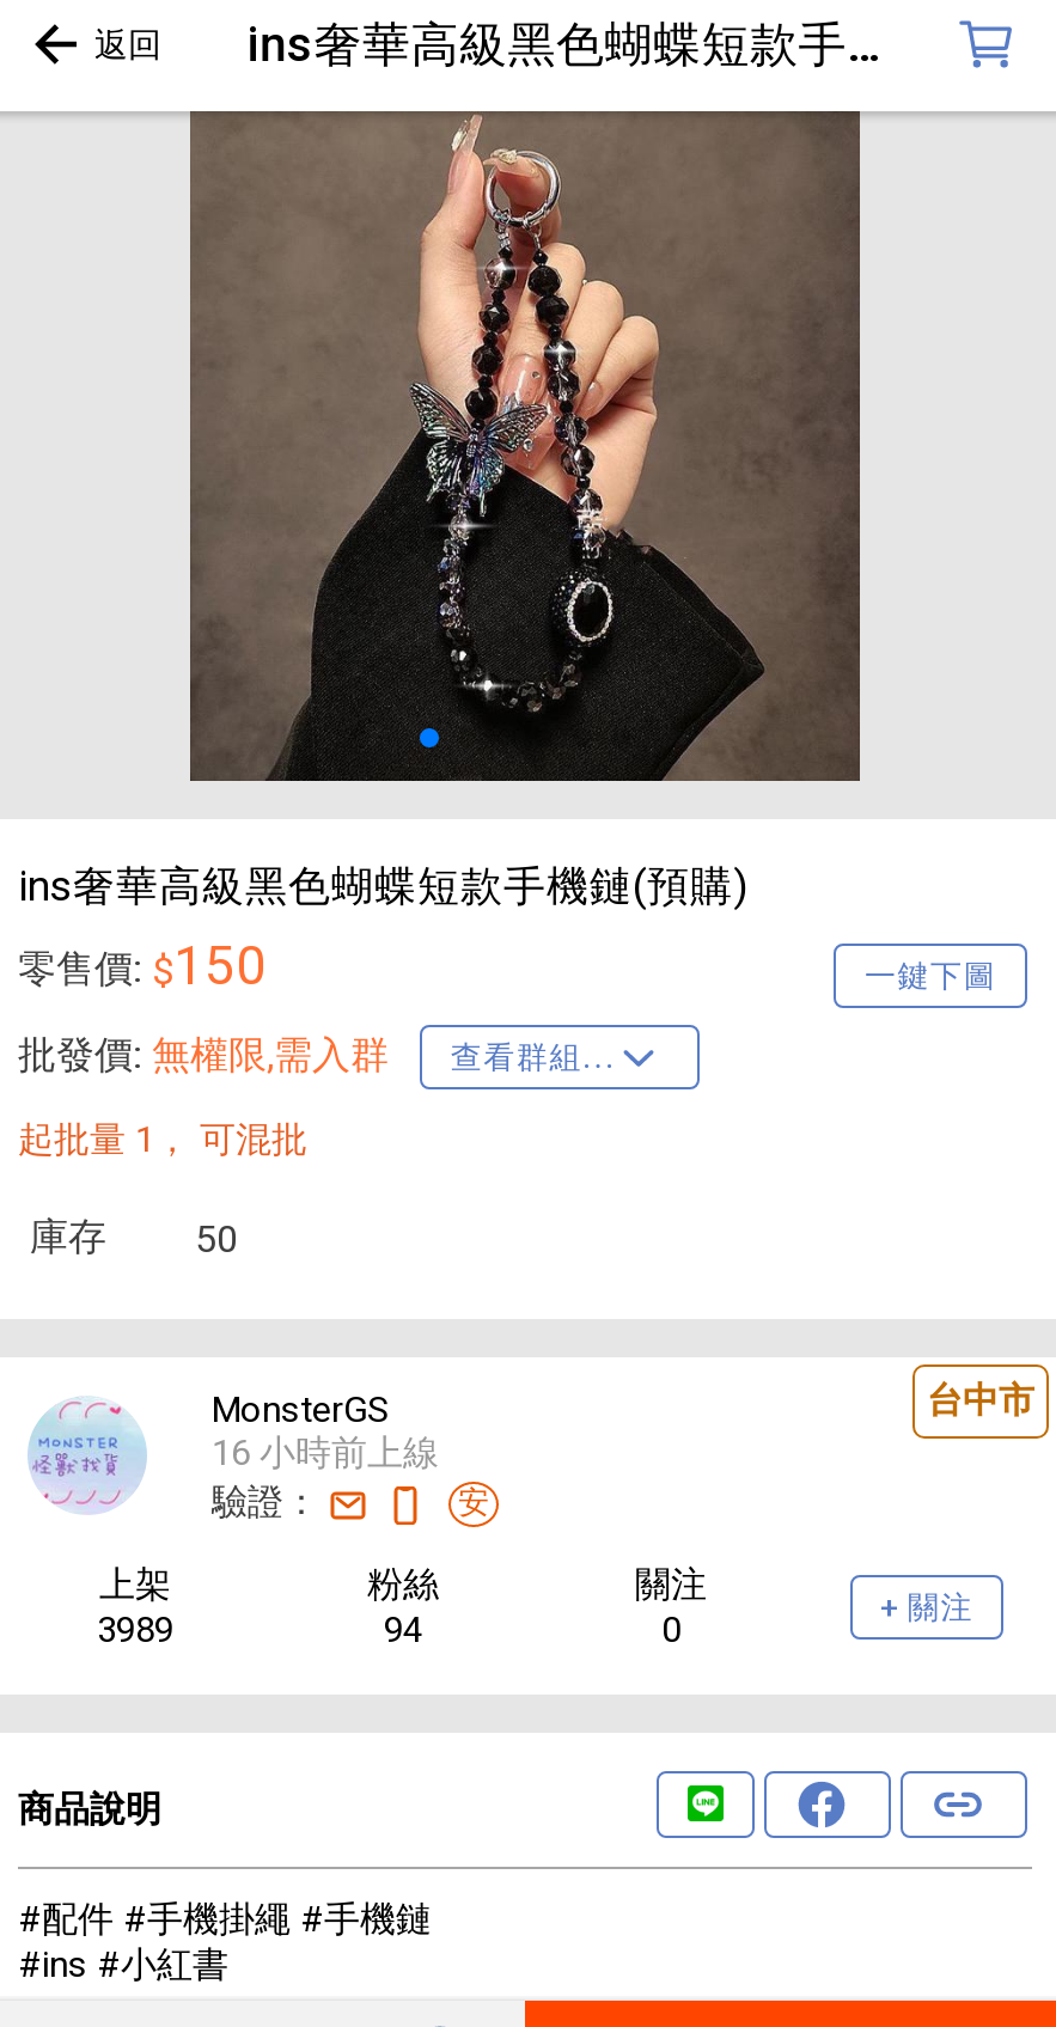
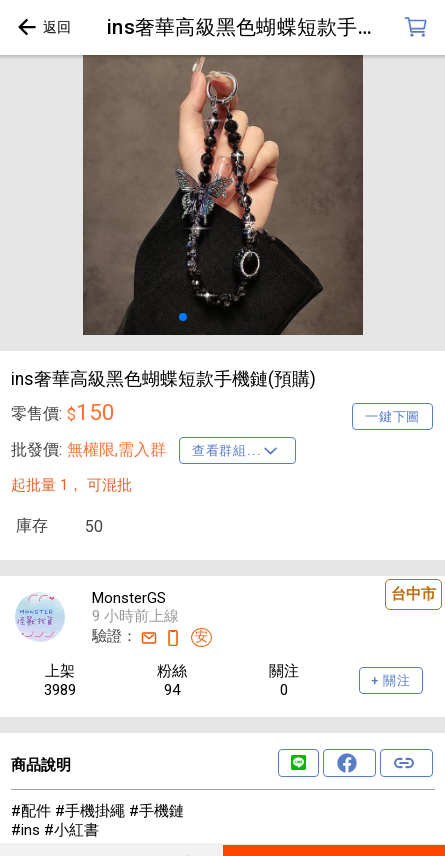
- 16 小時前上線
+ 9 小時前上線
